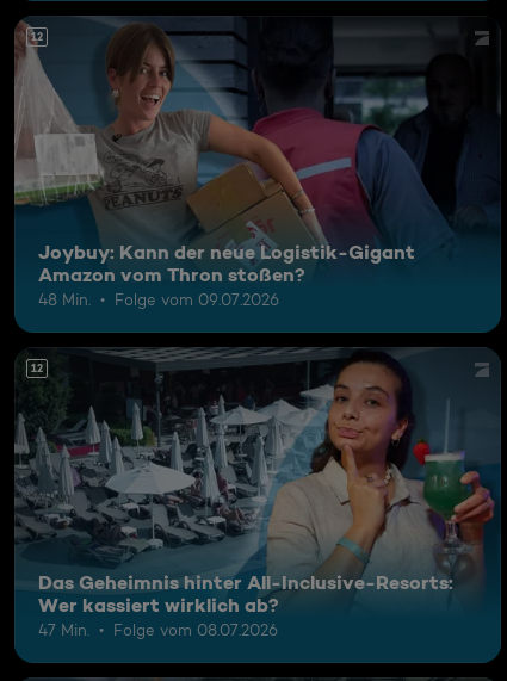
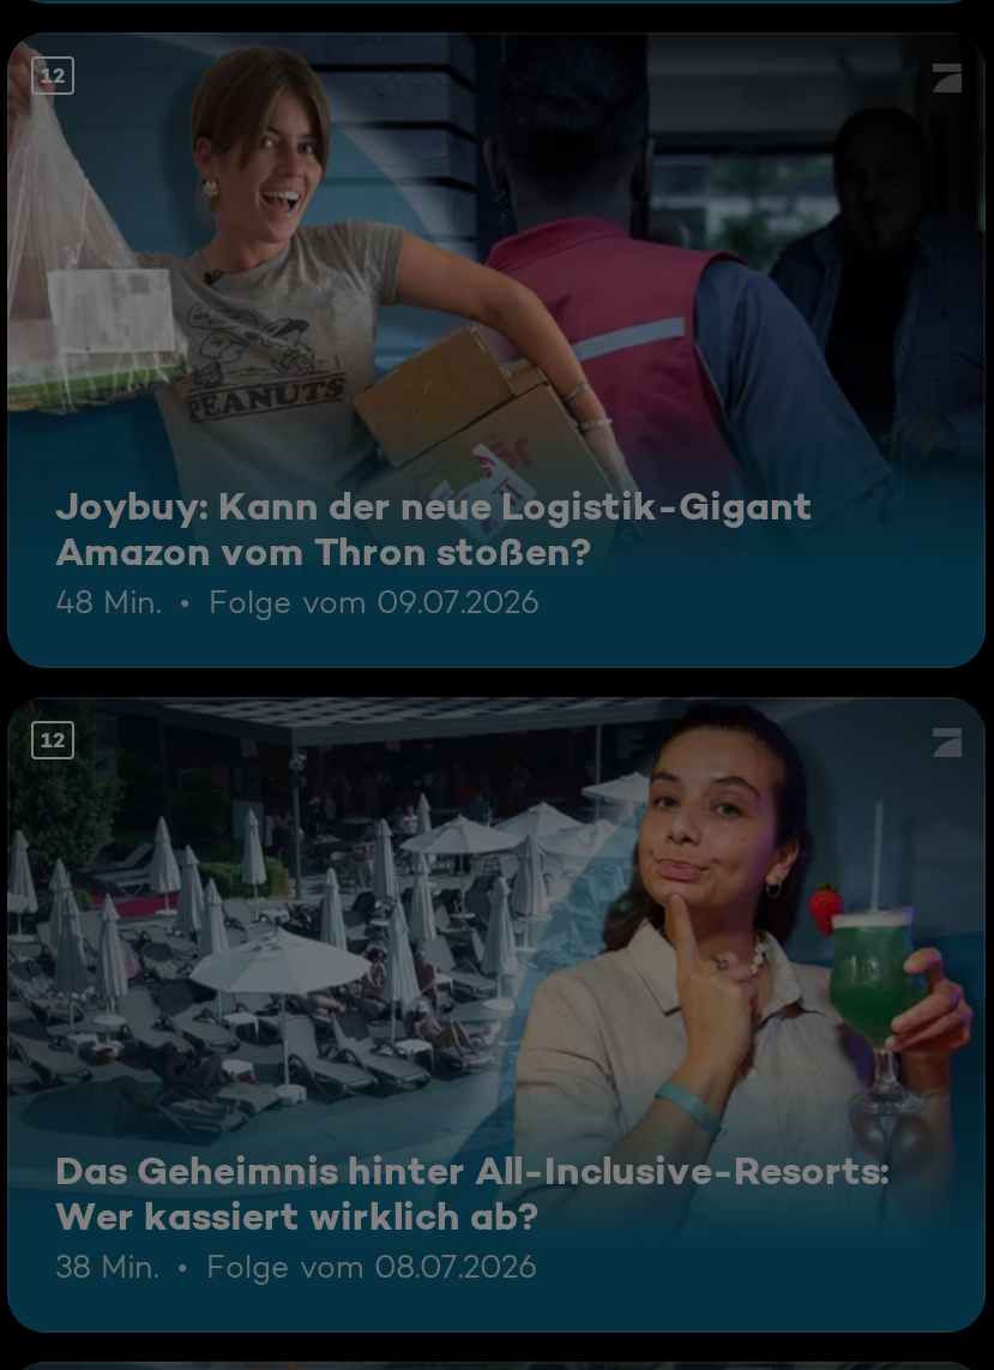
- 47 Min. Folge vom 08.07.2026
+ 38 Min. Folge vom 08.07.2026
